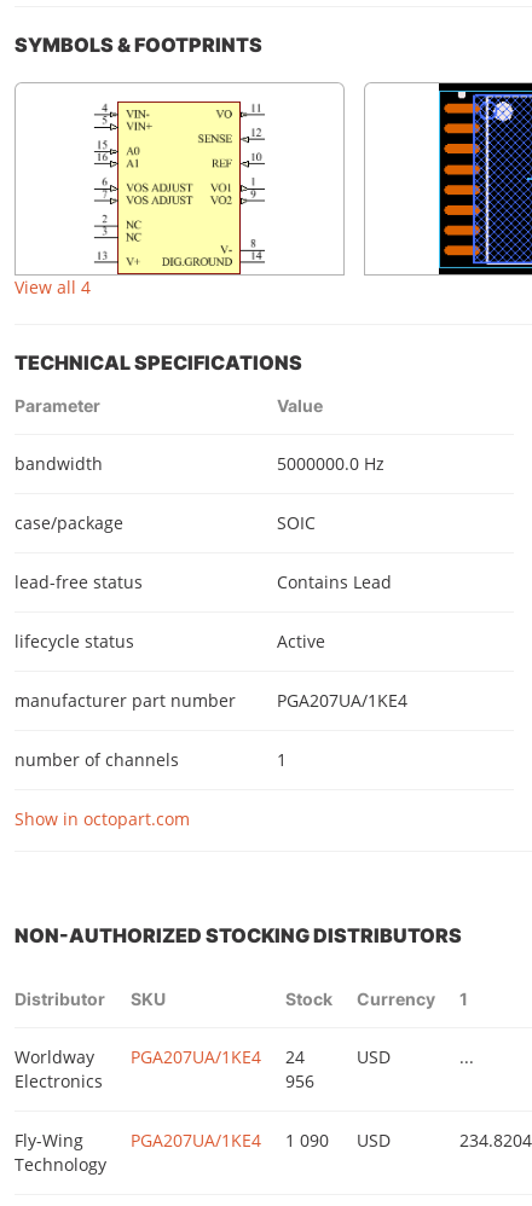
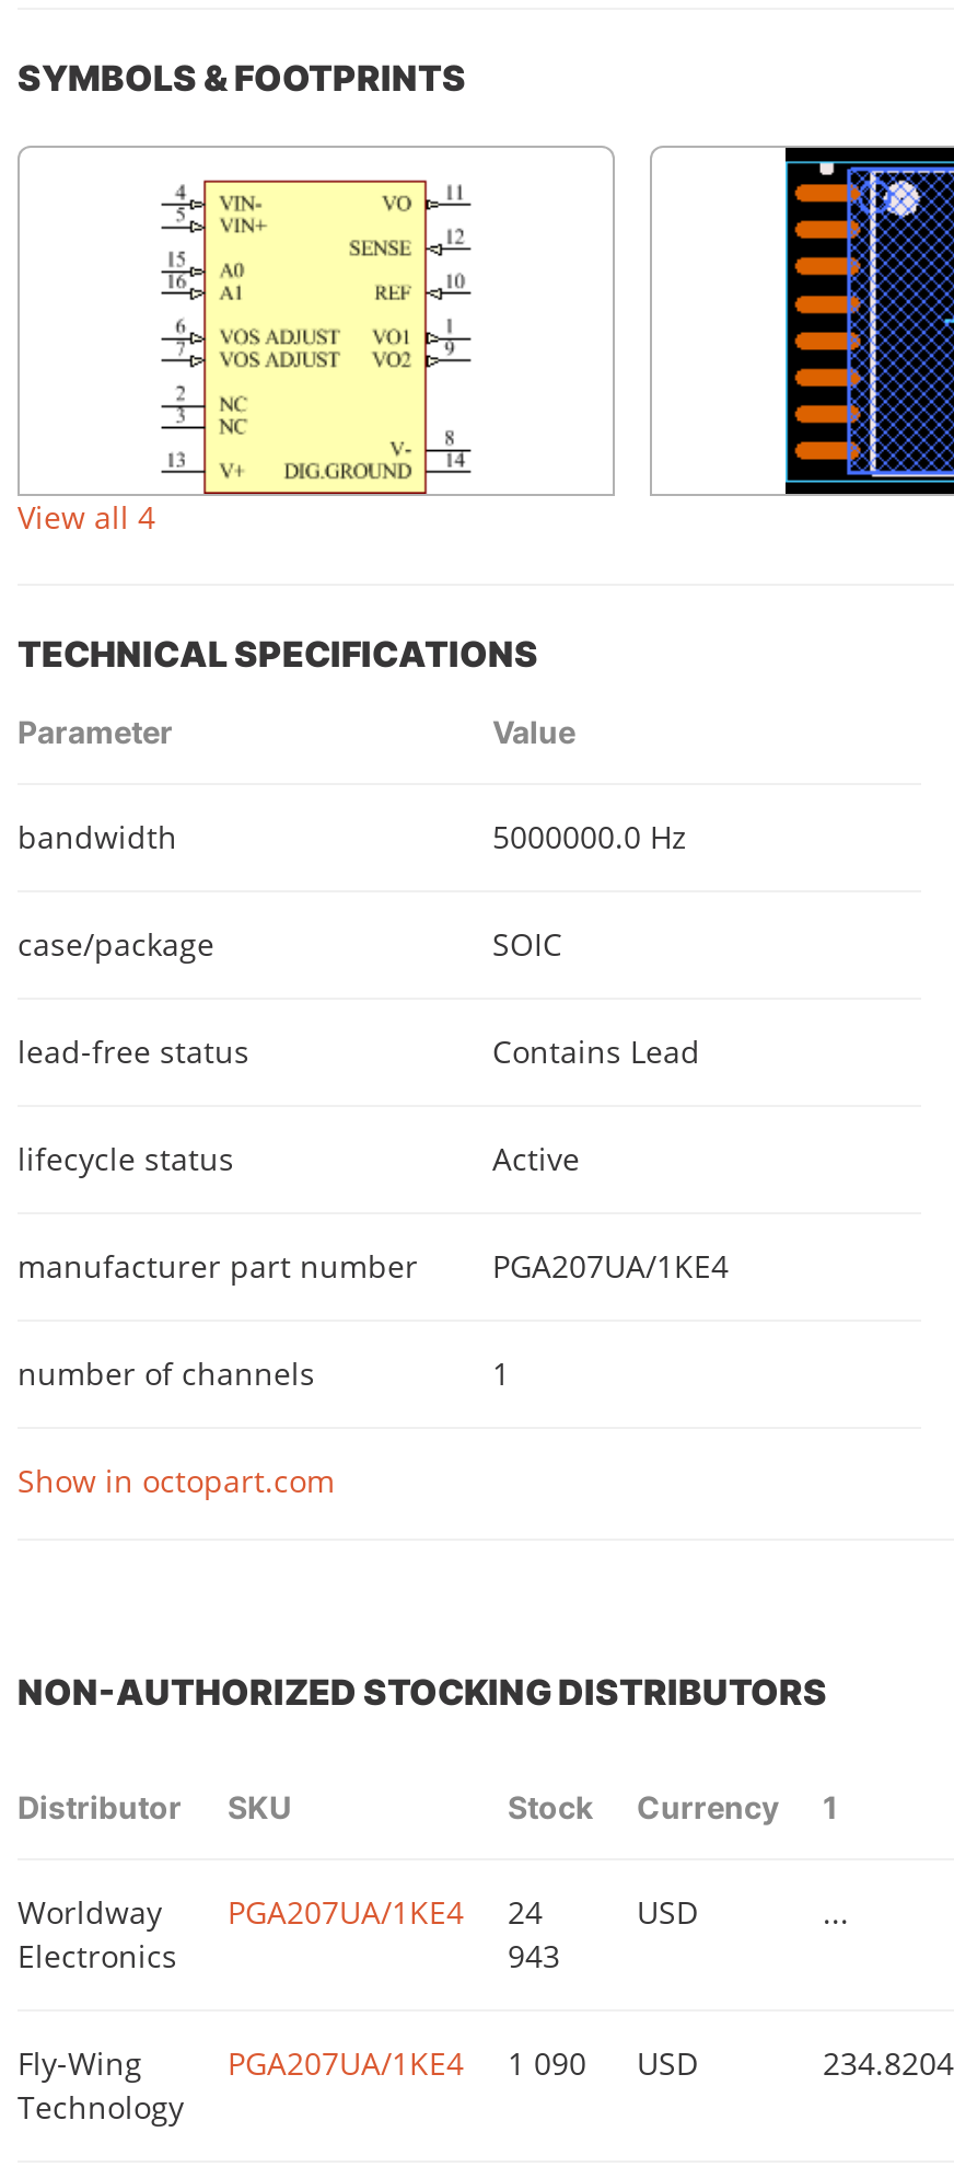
- 956
+ 943
